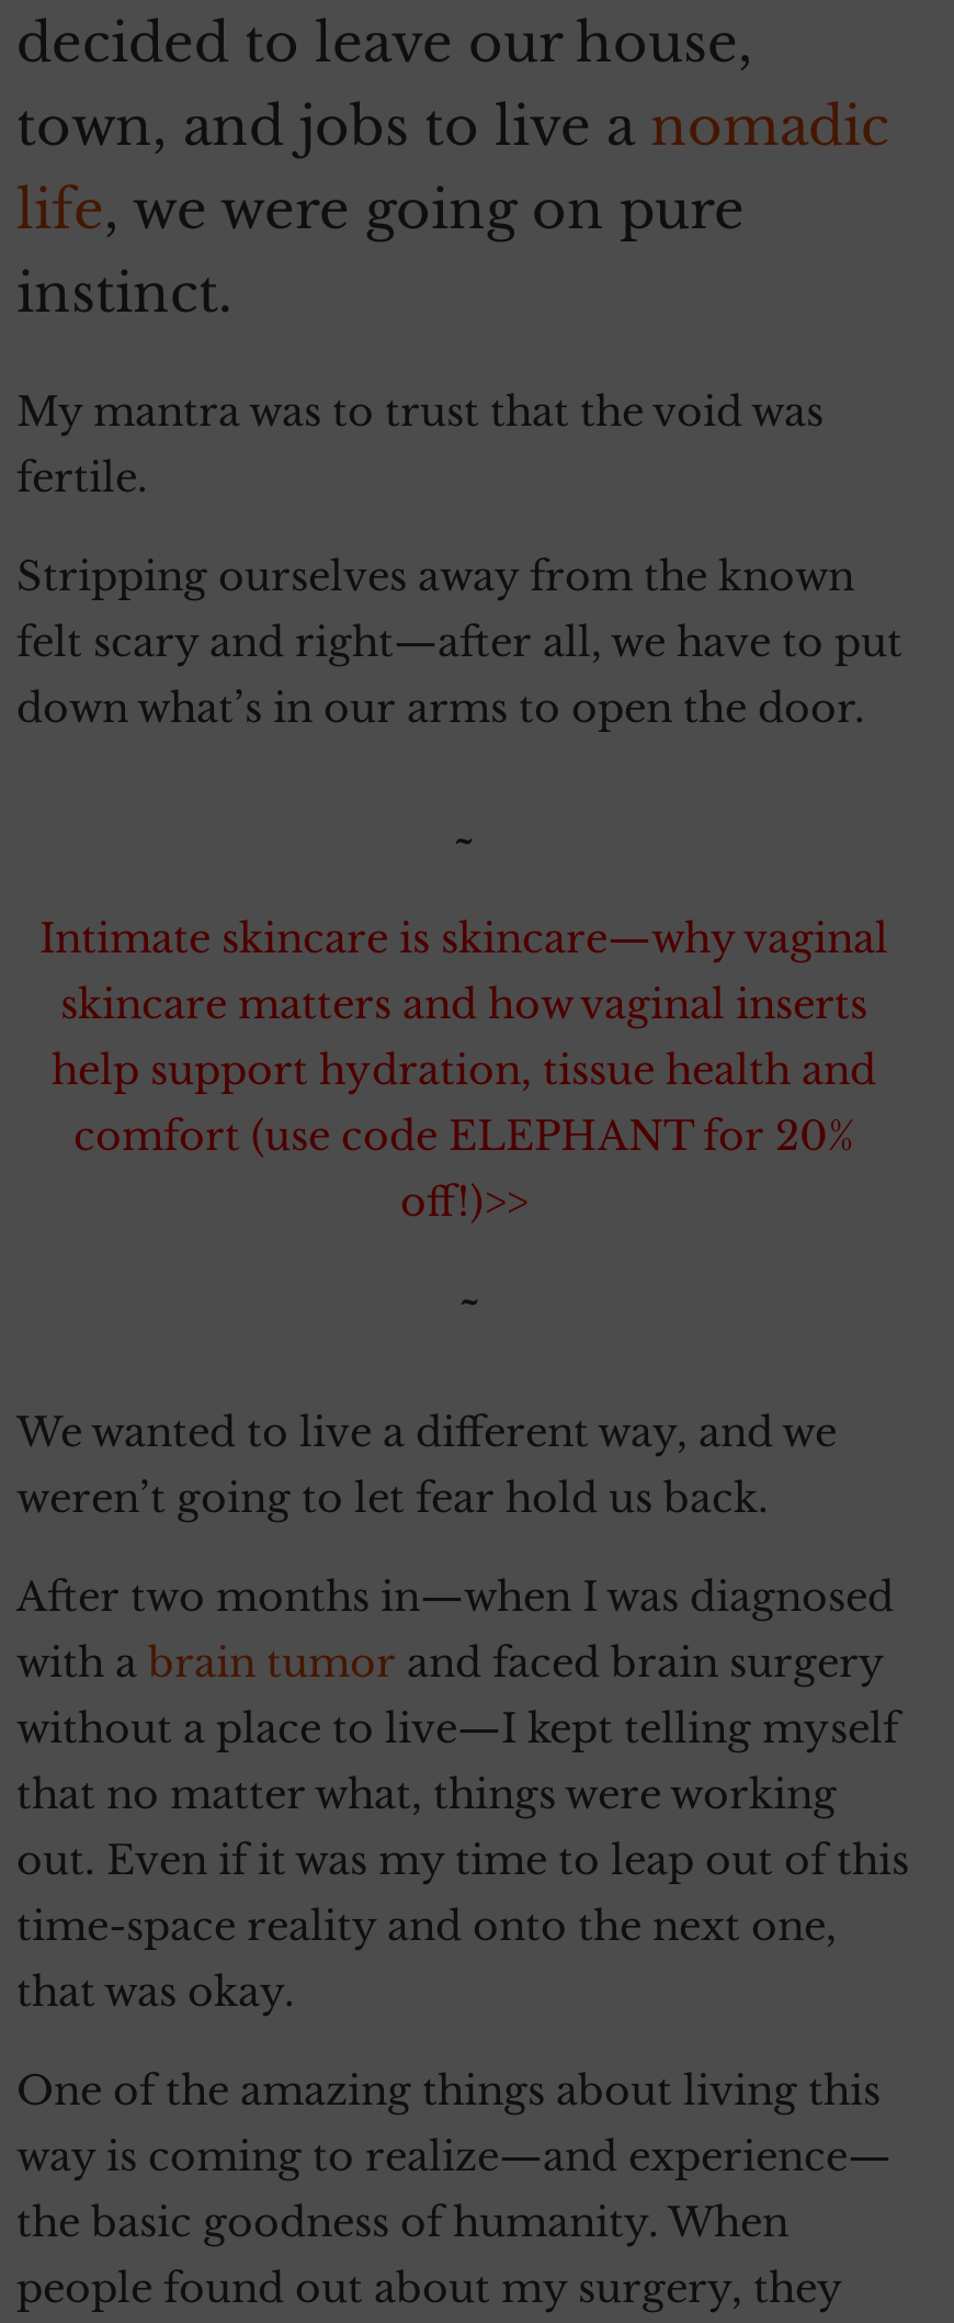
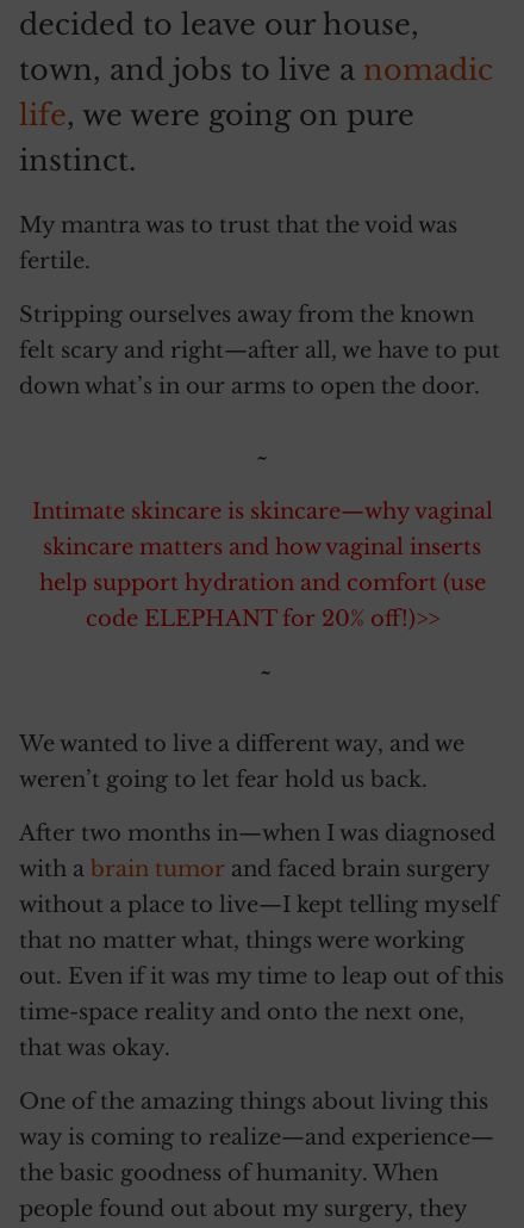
- help support hydration, tissue health and
- comfort (use code ELEPHANT for 20%
- off!)>>
+ help support hydration and comfort (use
+ code ELEPHANT for 20% off!)>>
